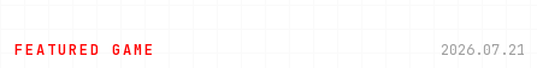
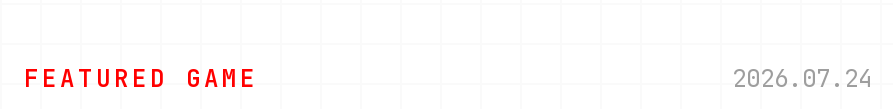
- 2026.07.21
+ 2026.07.24
